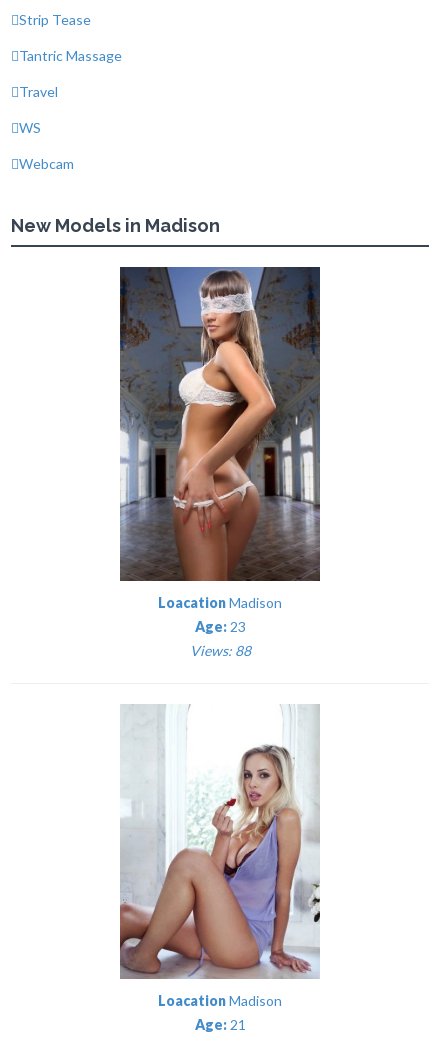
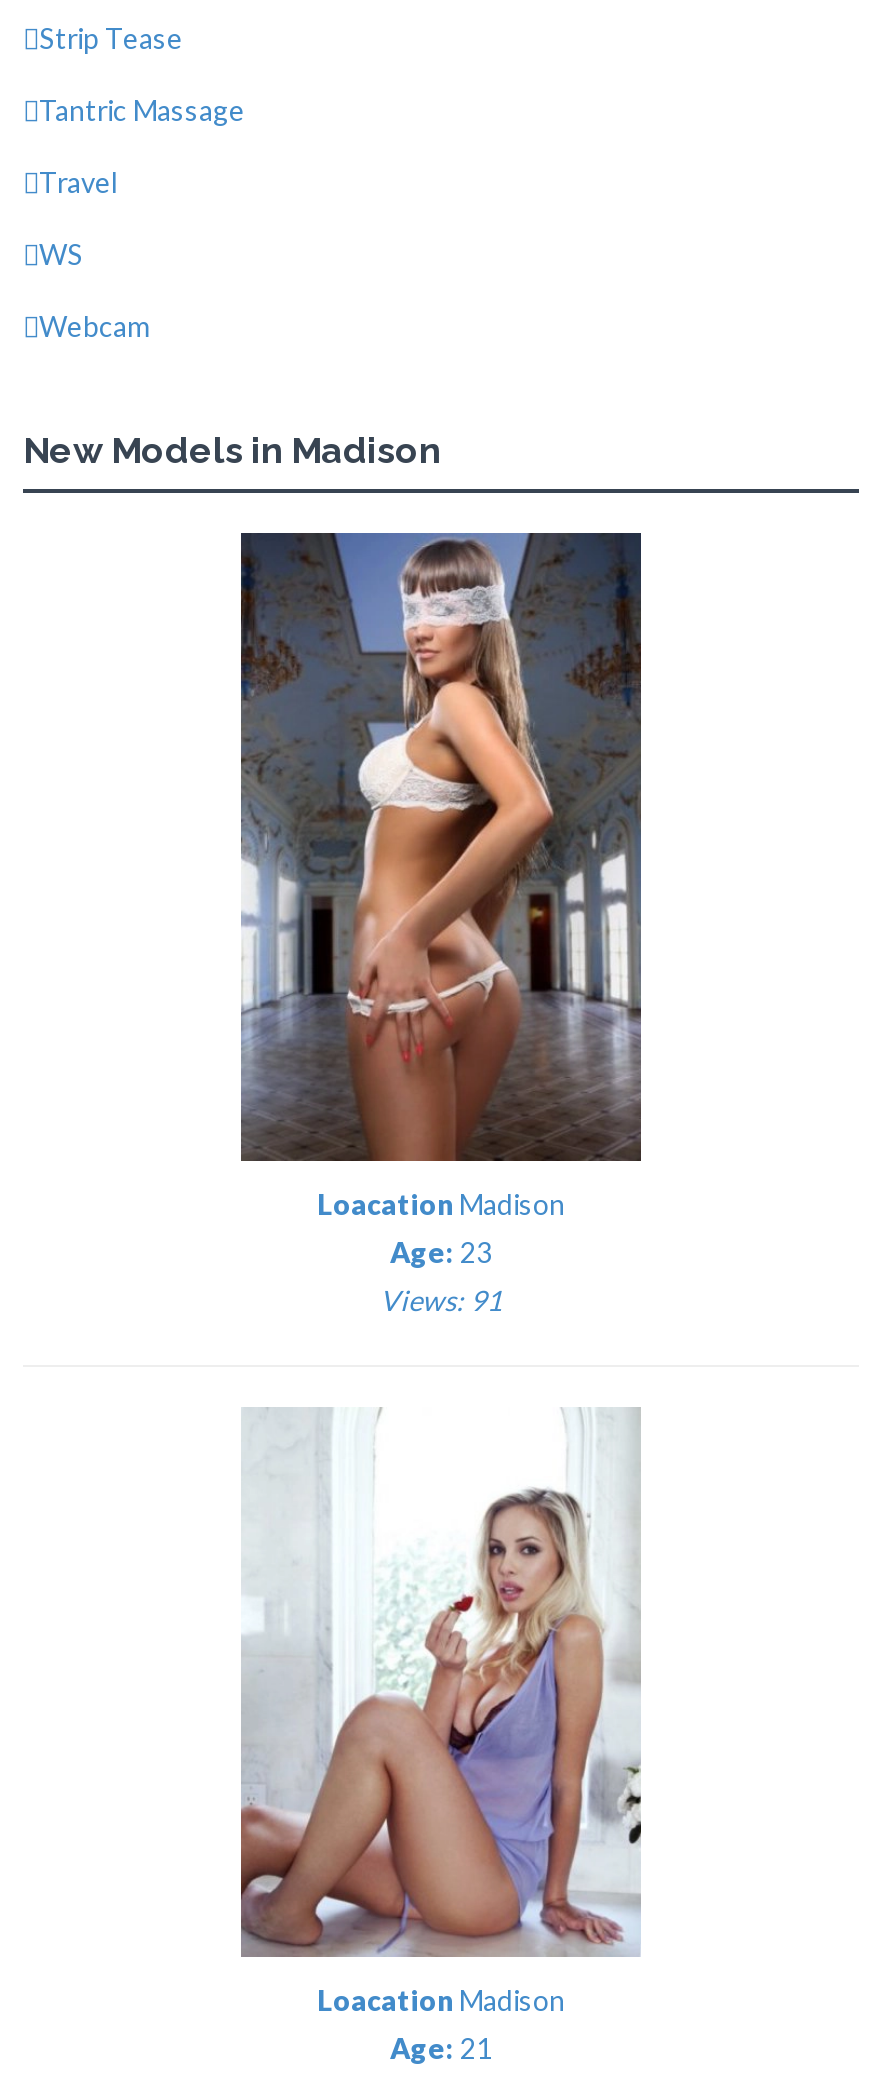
- Views: 88
+ Views: 91
